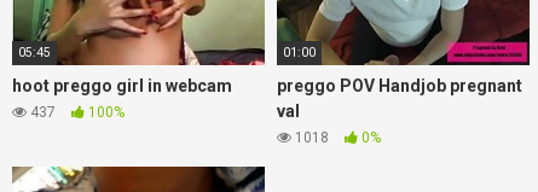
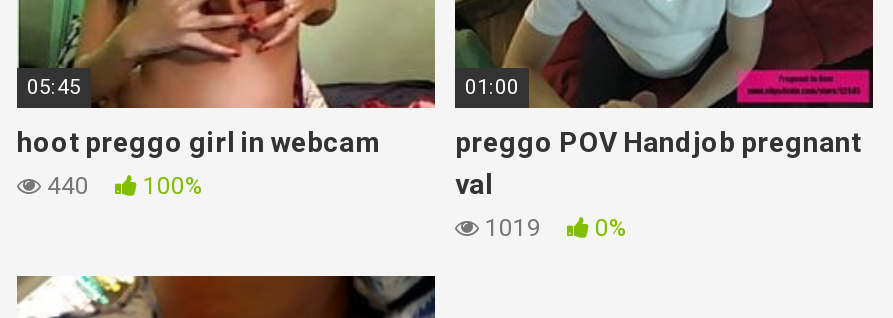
- 437 100%
+ 440 100%

- 1018 0%
+ 1019 0%
